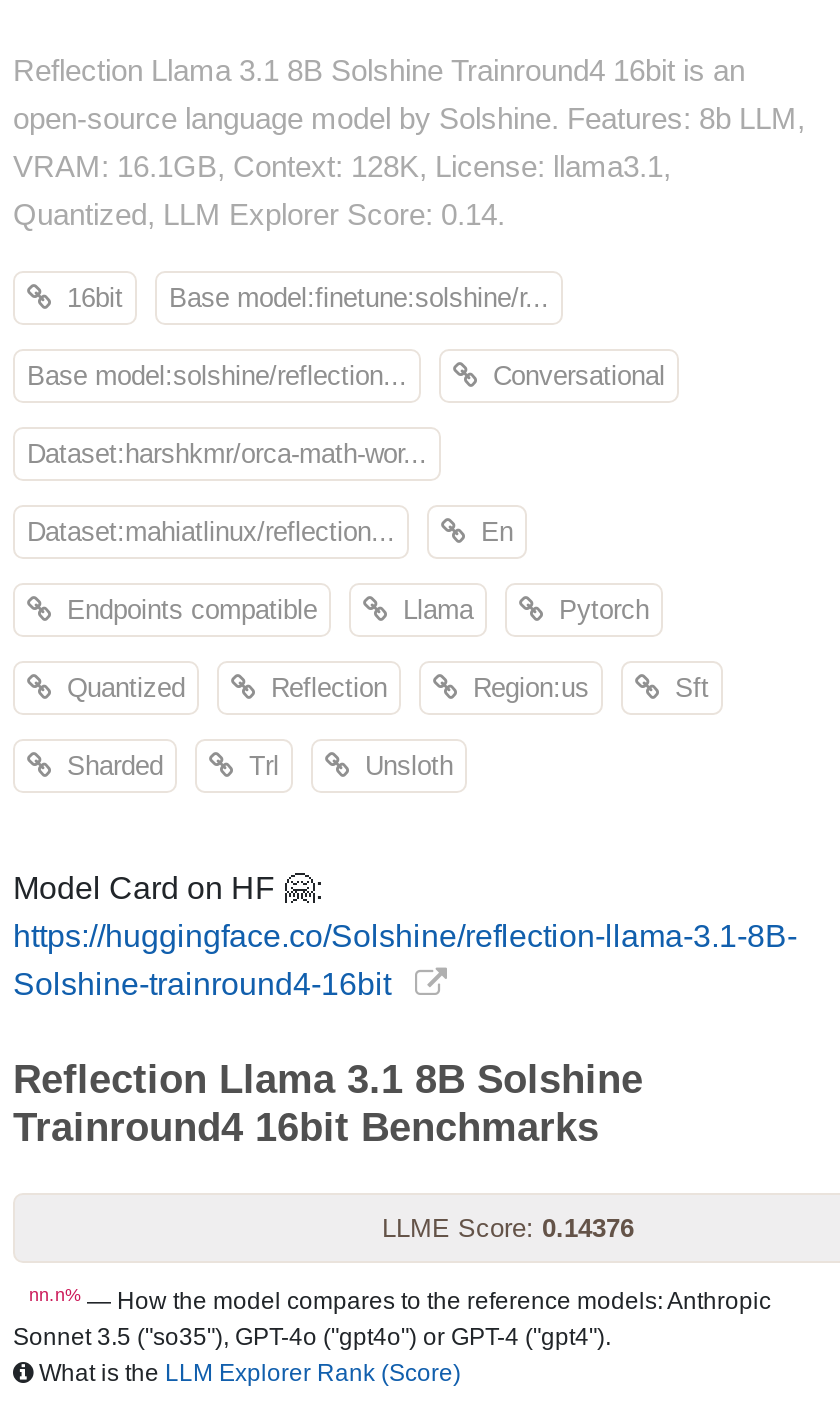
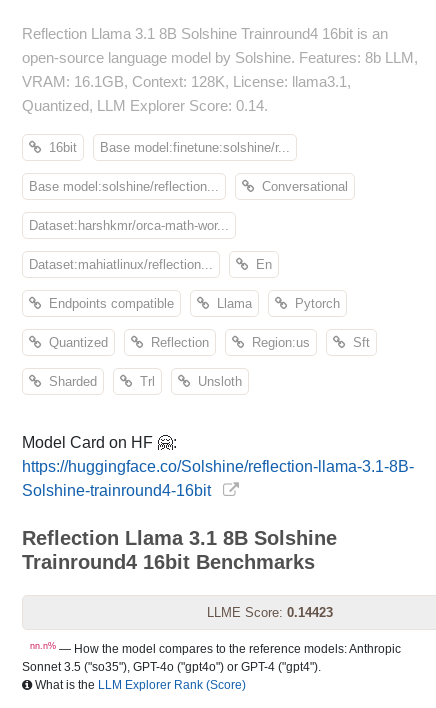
- LLME Score: 0.14376
+ LLME Score: 0.14423
